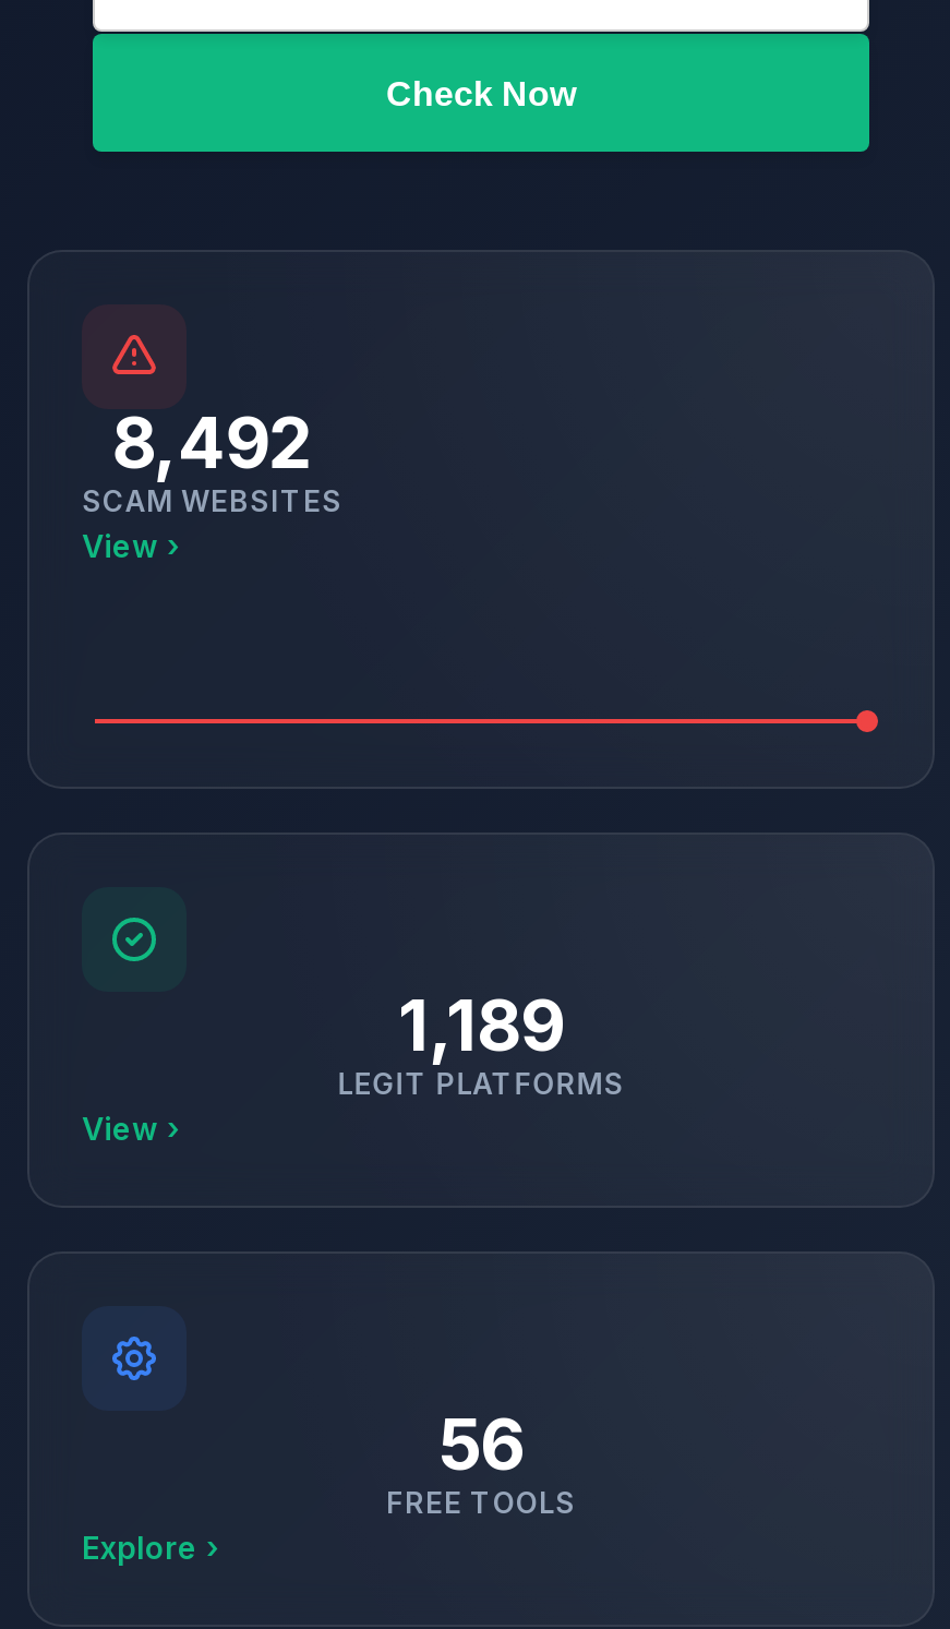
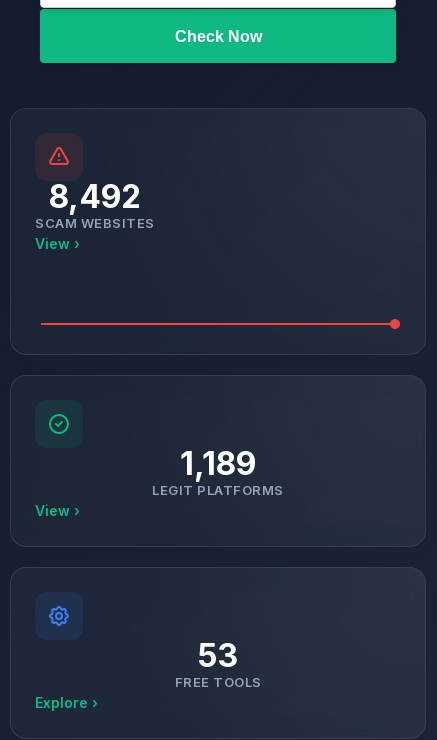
- 56
+ 53
